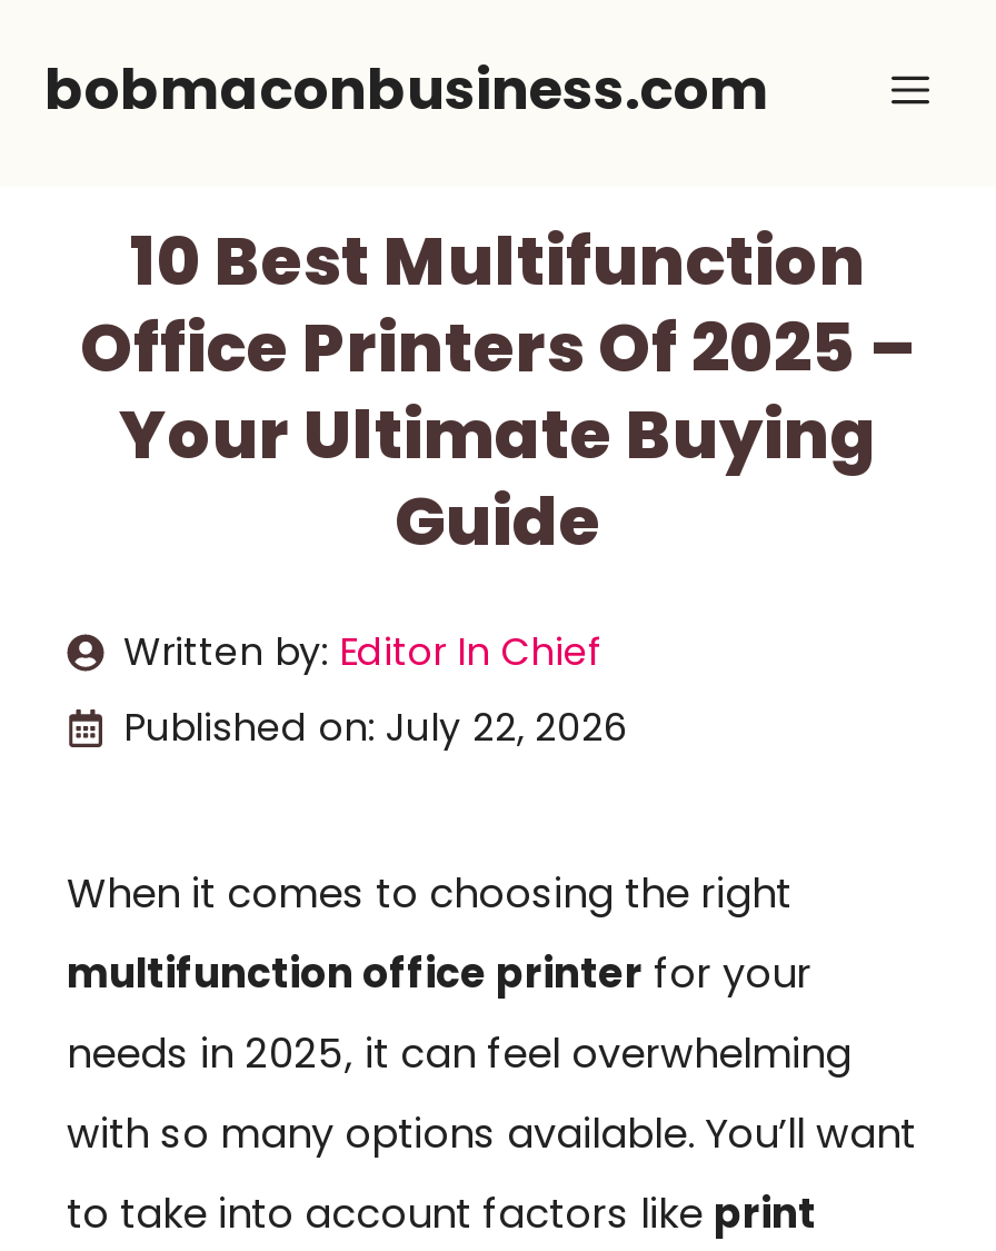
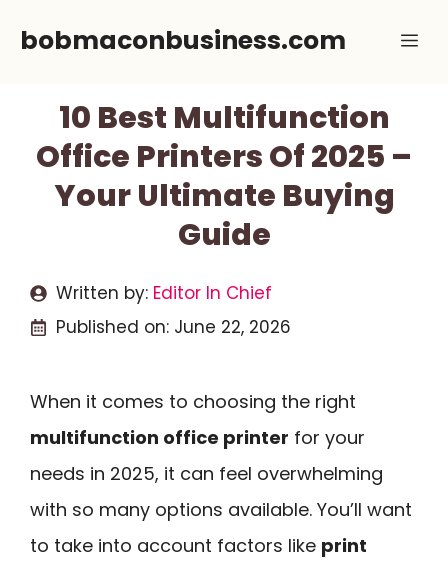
- Published on: July 22, 2026
+ Published on: June 22, 2026
